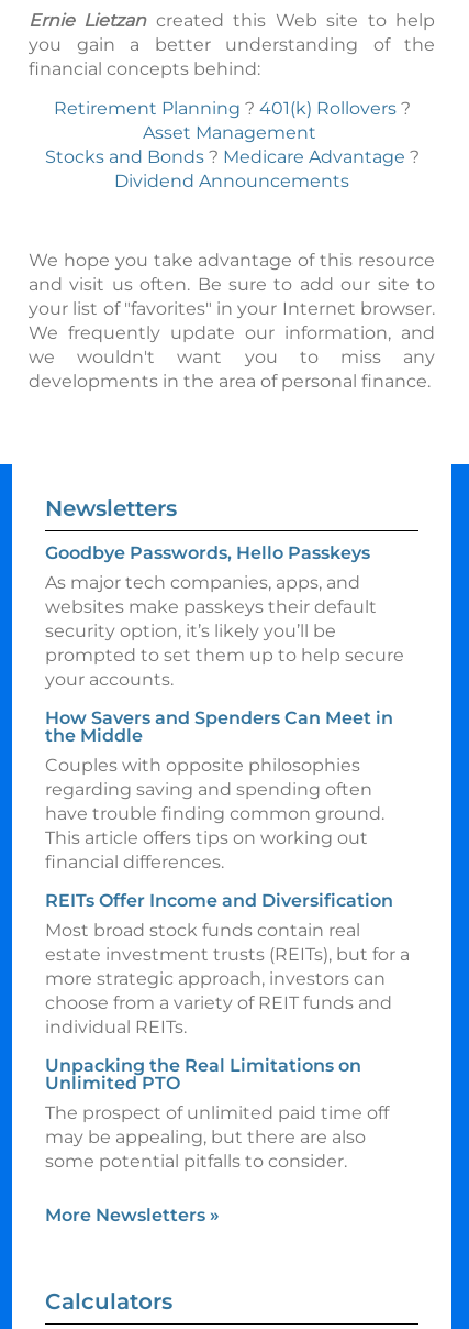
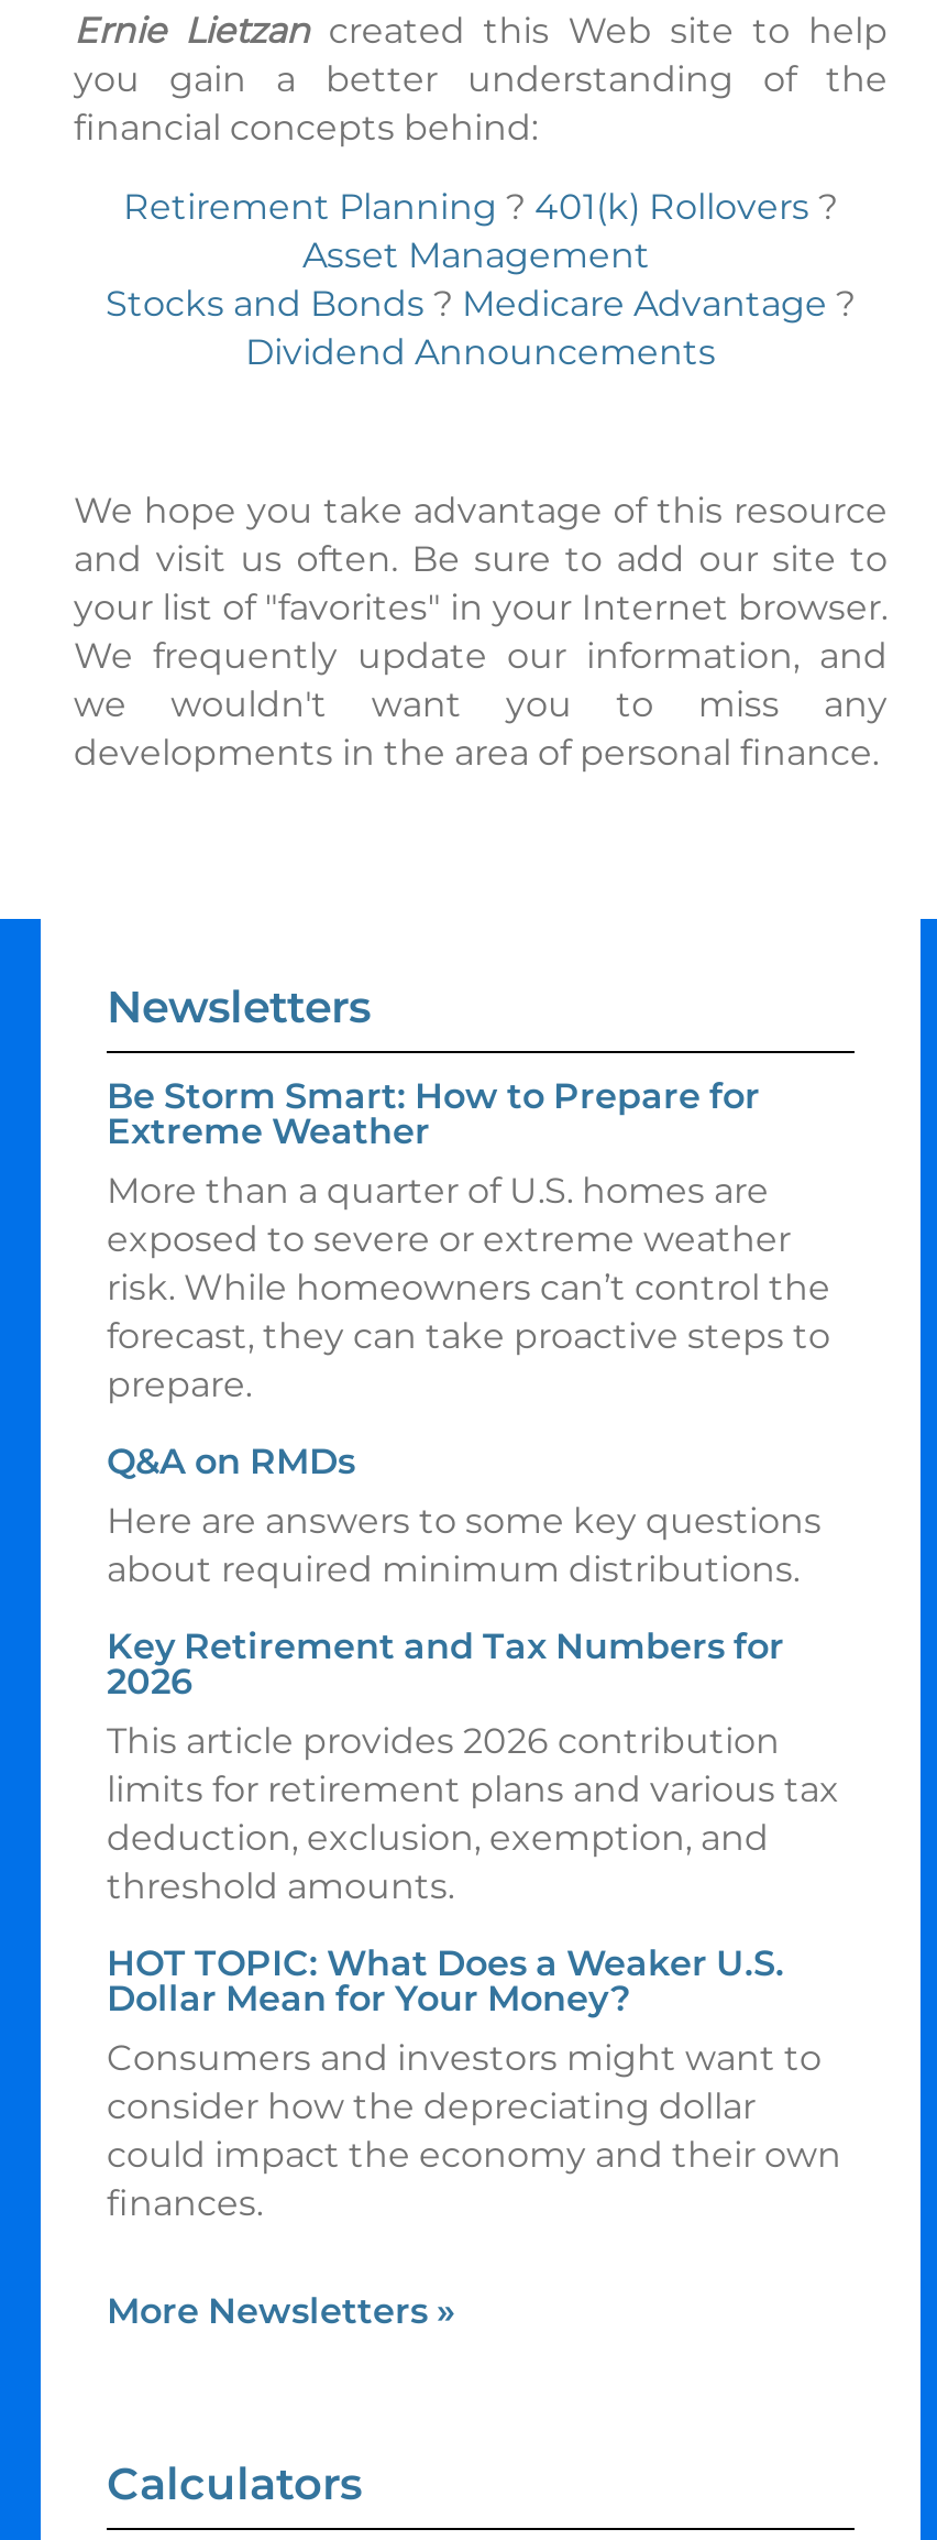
- Goodbye Passwords, Hello Passkeys
- As major tech companies, apps, and
- websites make passkeys their default
- security option, it’s likely you’ll be
- prompted to set them up to help secure
- your accounts.
+ Be Storm Smart: How to Prepare for
+ Extreme Weather
+ More than a quarter of U.S. homes are
+ exposed to severe or extreme weather
+ risk. While homeowners can’t control the
+ forecast, they can take proactive steps to
+ prepare.

- How Savers and Spenders Can Meet in
- the Middle
- Couples with opposite philosophies
- regarding saving and spending often
- have trouble finding common ground.
- This article offers tips on working out
- financial differences.
+ Q&A on RMDs
+ Here are answers to some key questions
+ about required minimum distributions.

- REITs Offer Income and Diversification
- Most broad stock funds contain real
- estate investment trusts (REITs), but for a
- more strategic approach, investors can
- choose from a variety of REIT funds and
- individual REITs.
+ Key Retirement and Tax Numbers for
+ 2026
+ This article provides 2026 contribution
+ limits for retirement plans and various tax
+ deduction, exclusion, exemption, and
+ threshold amounts.

- Unpacking the Real Limitations on
- Unlimited PTO
- The prospect of unlimited paid time off
- may be appealing, but there are also
- some potential pitfalls to consider.
+ HOT TOPIC: What Does a Weaker U.S.
+ Dollar Mean for Your Money?
+ Consumers and investors might want to
+ consider how the depreciating dollar
+ could impact the economy and their own
+ finances.
